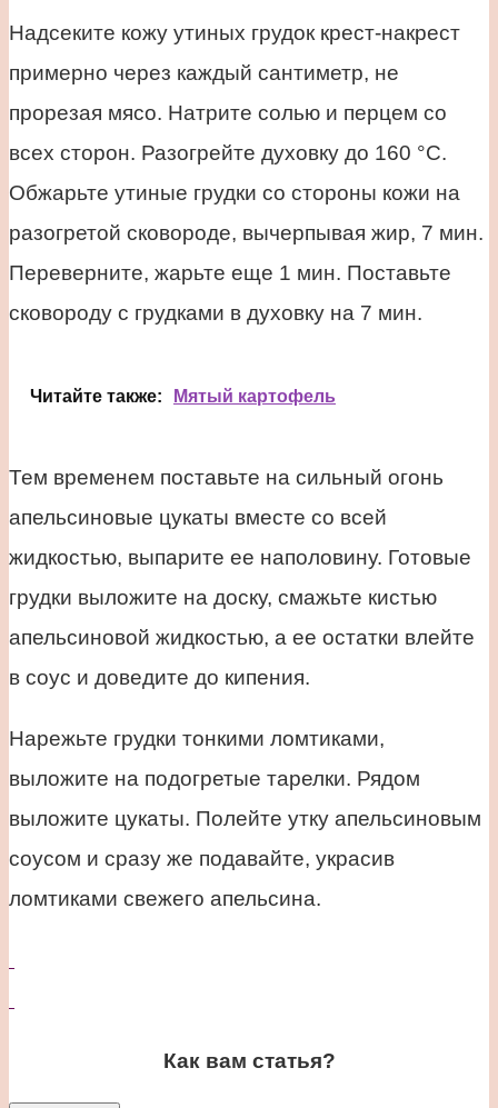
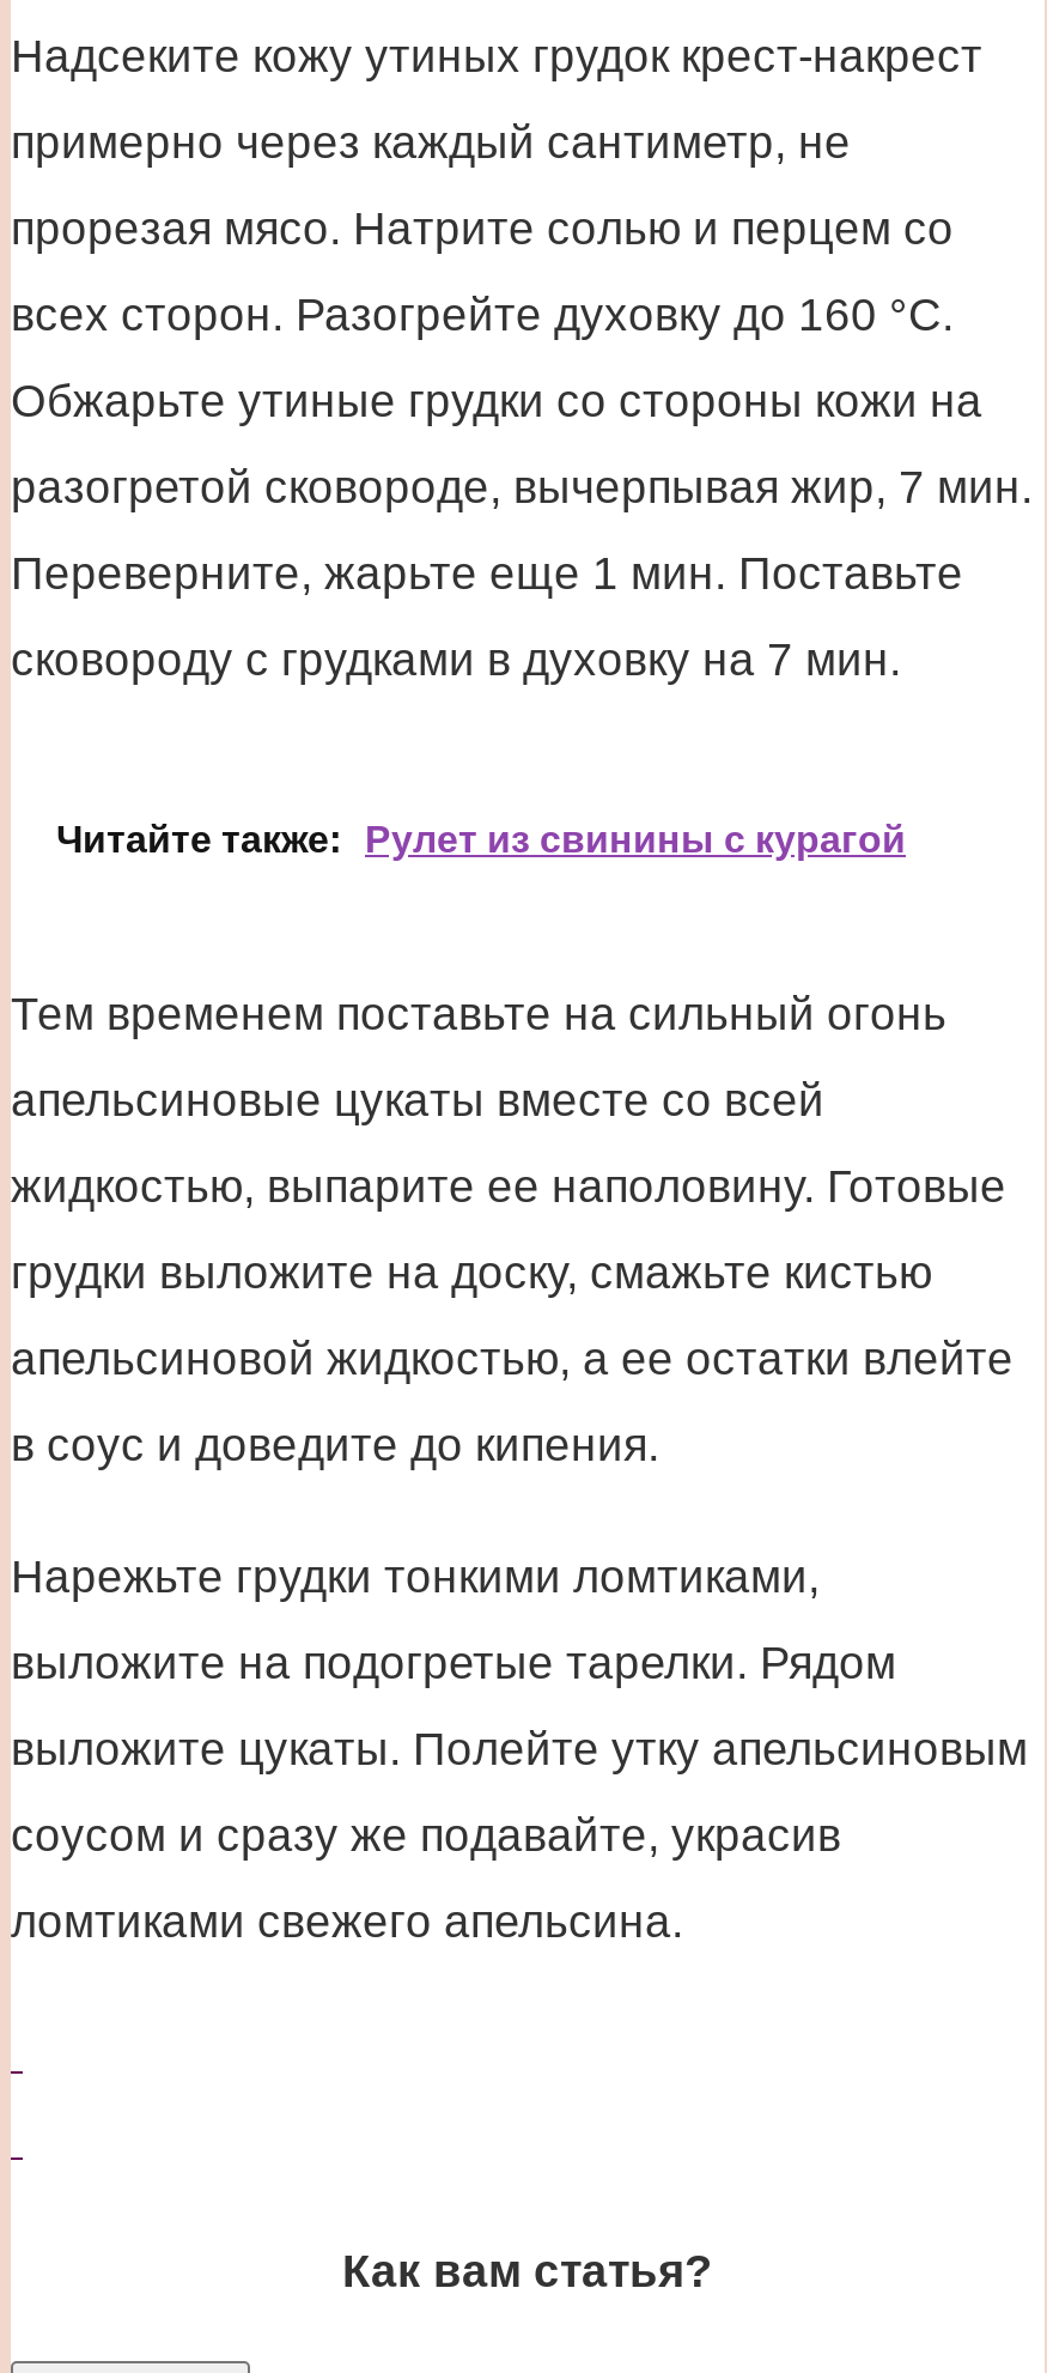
- Читайте также: Мятый картофель
+ Читайте также: Рулет из свинины с курагой
